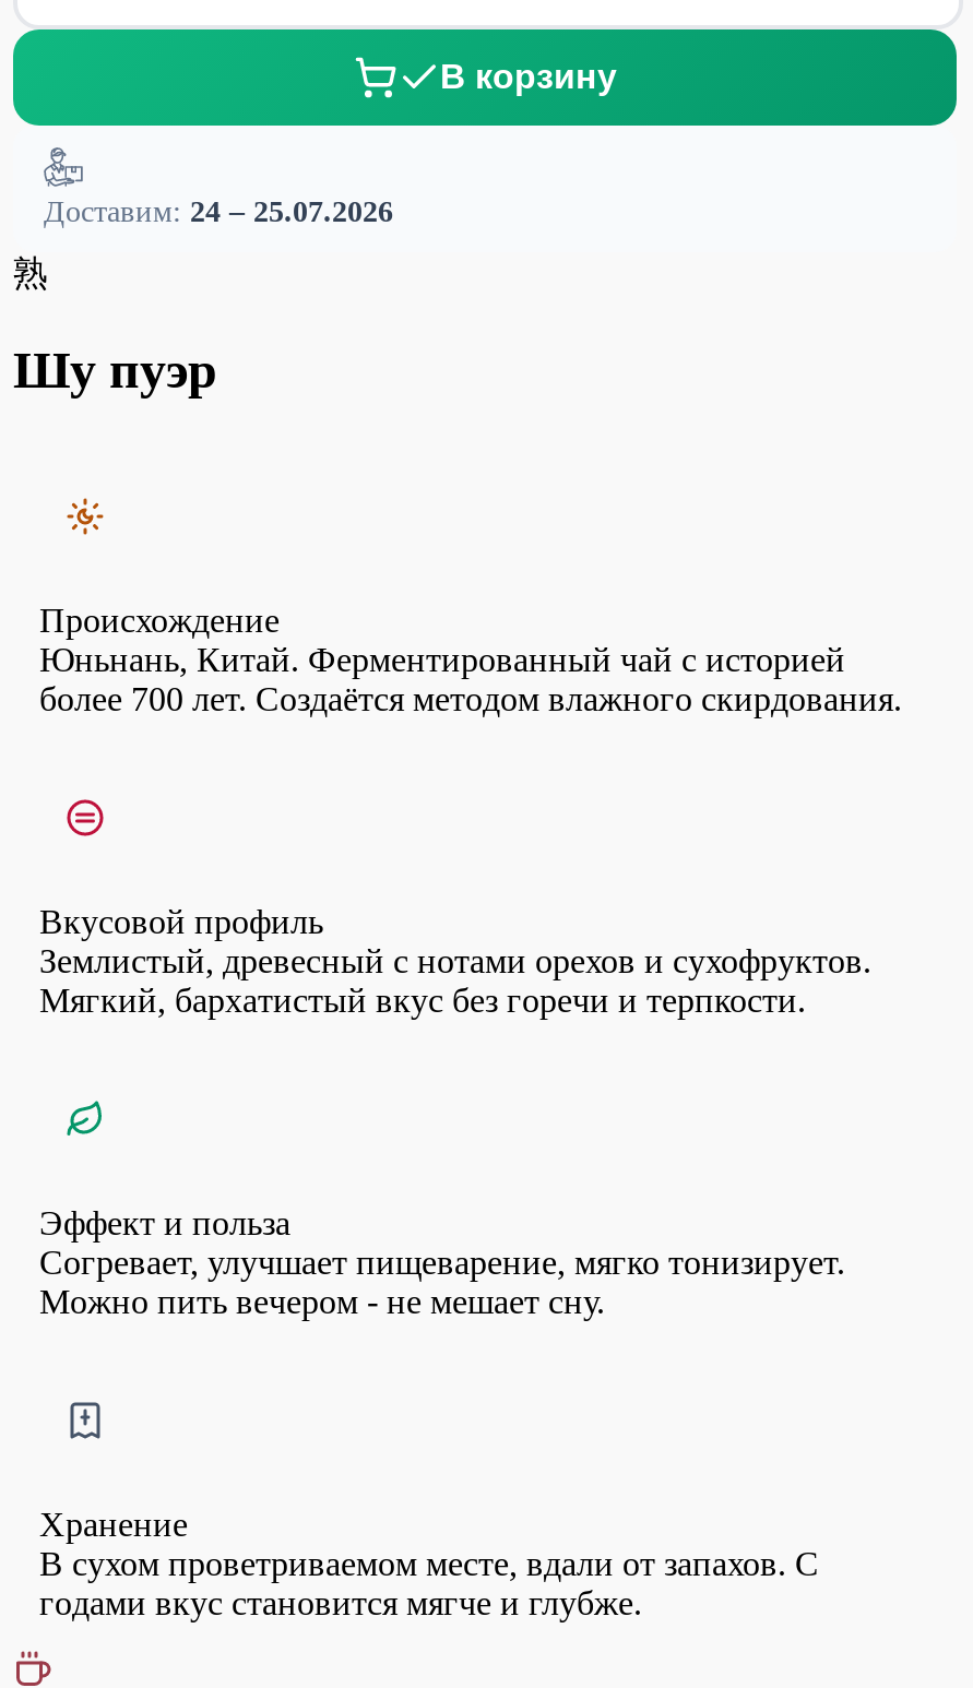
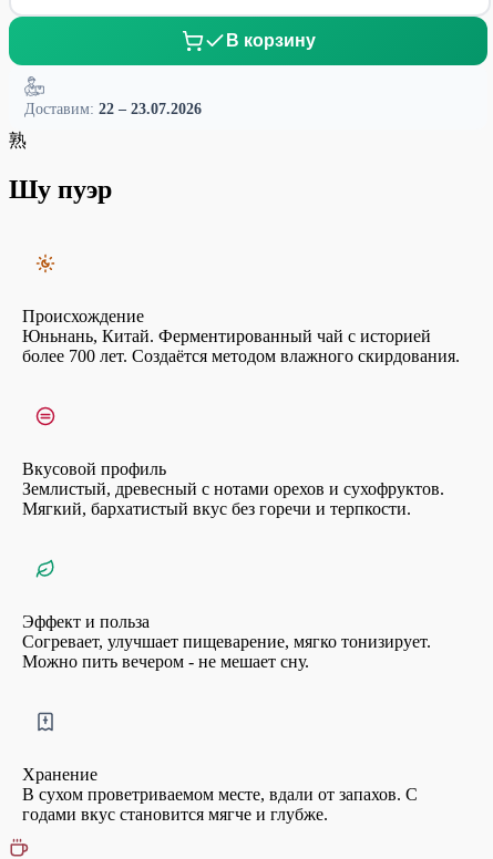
- Доставим: 24 – 25.07.2026
+ Доставим: 22 – 23.07.2026
